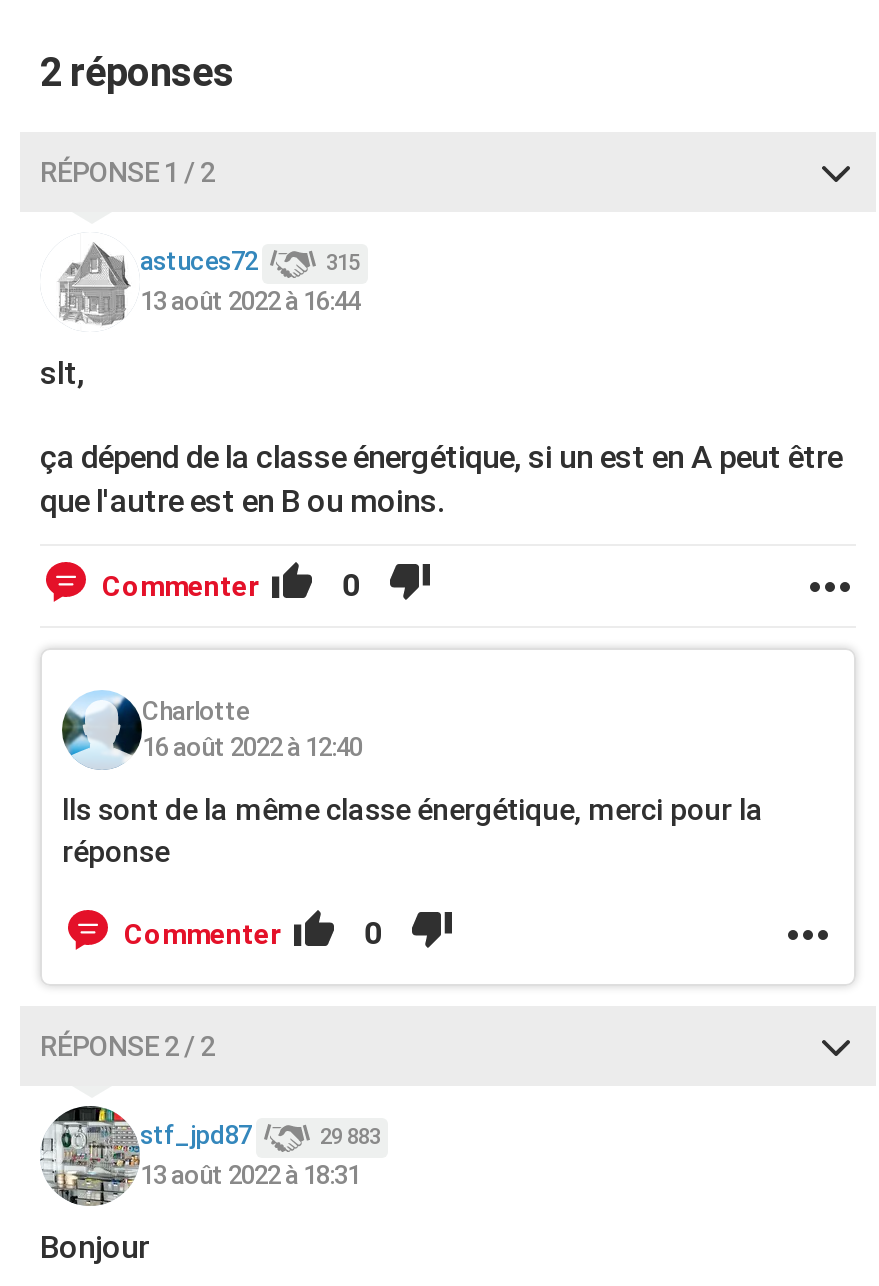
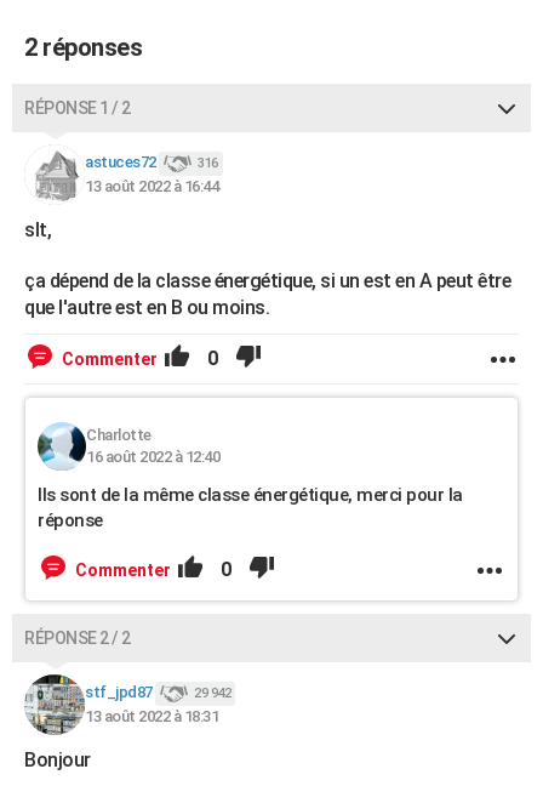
- 315
+ 316

- 29 883
+ 29 942
